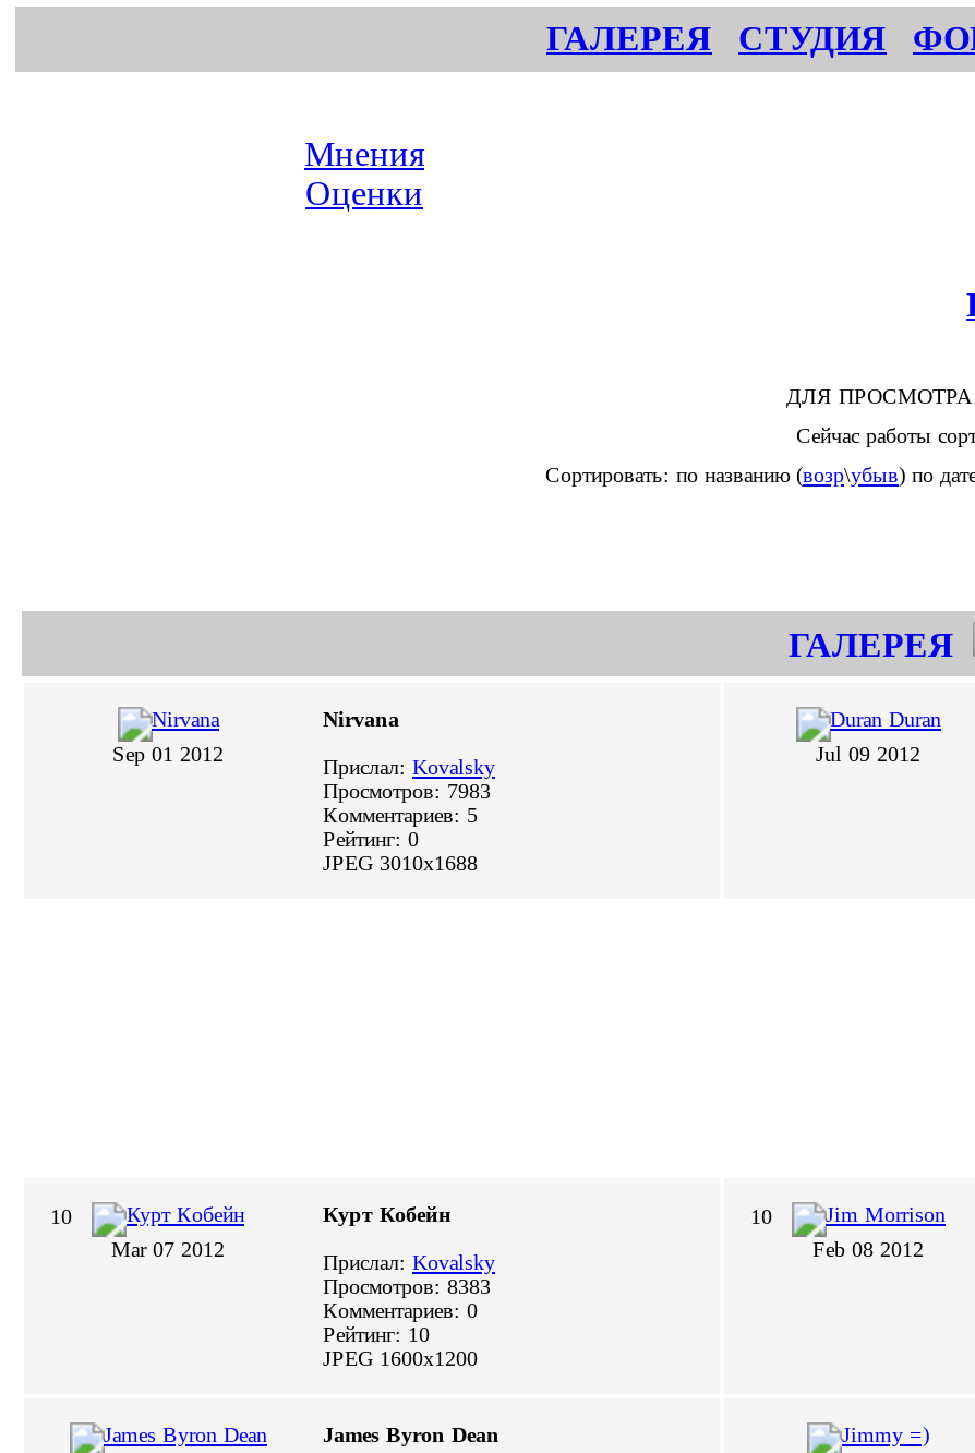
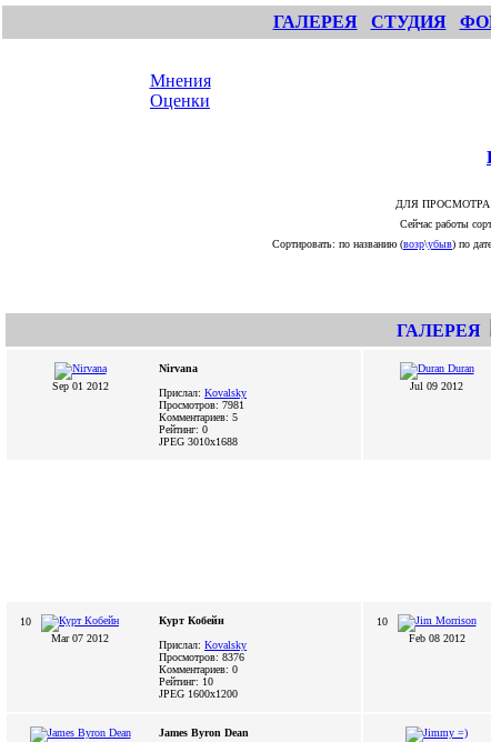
- Просмотров: 7983
+ Просмотров: 7981

- Просмотров: 8383
+ Просмотров: 8376
